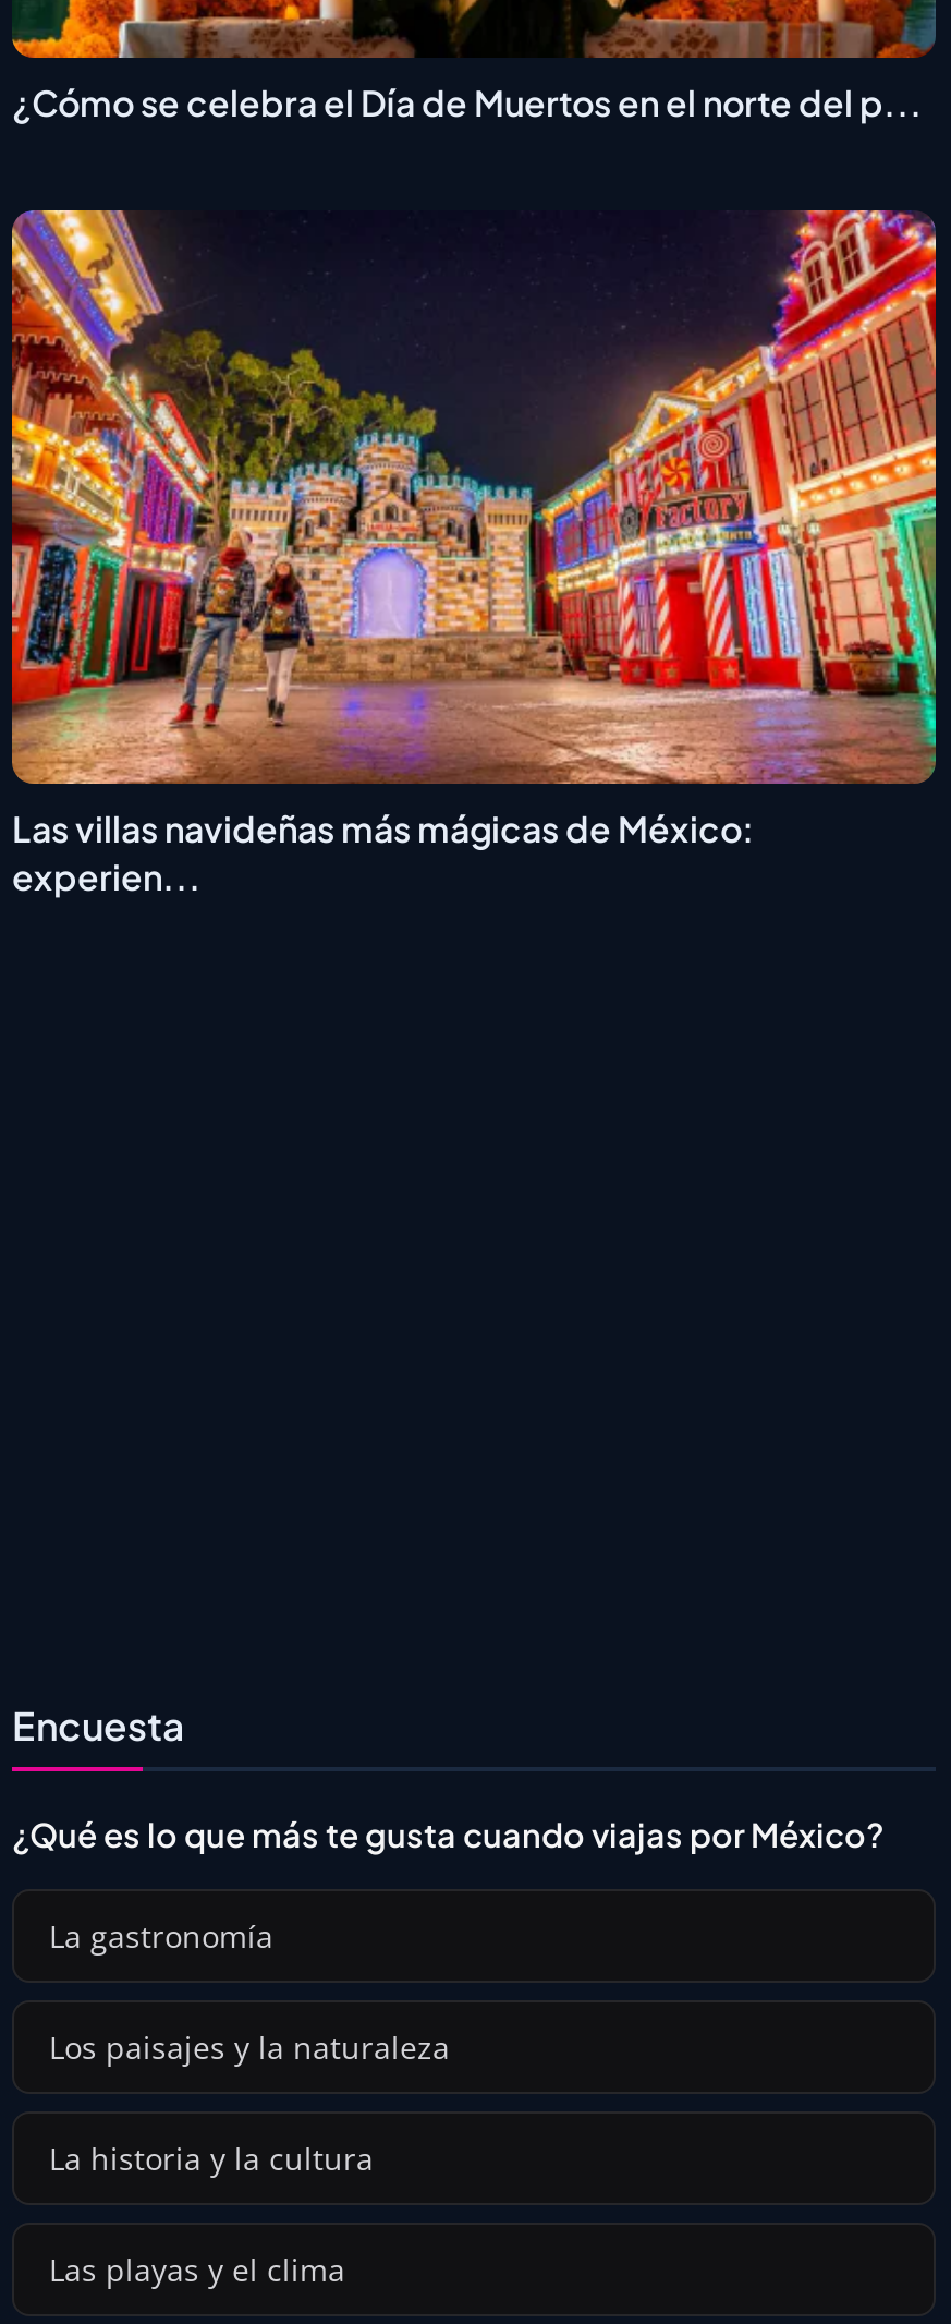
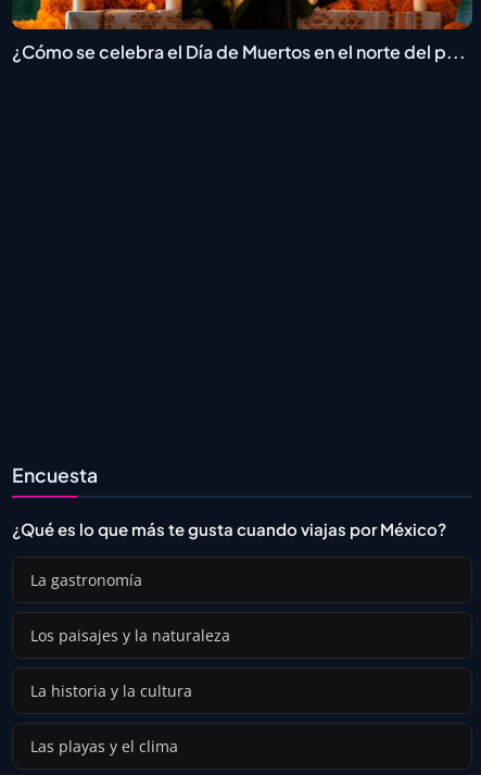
- [image]
- Las villas navideñas más mágicas de México:
- experien...
